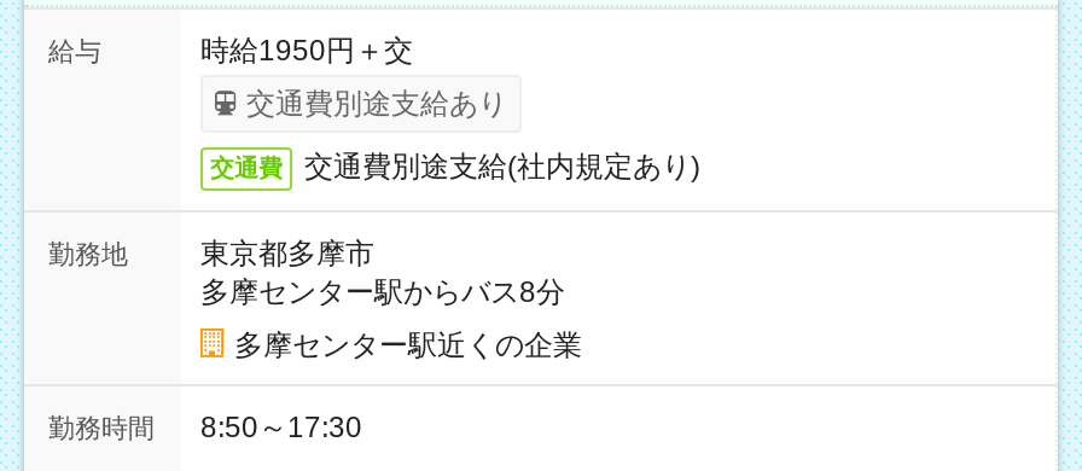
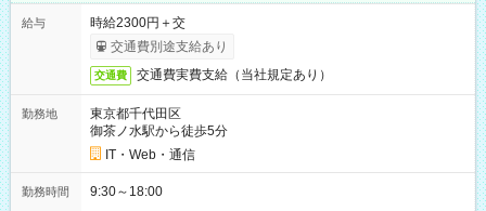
- 時給1950円＋交
+ 時給2300円＋交

- 交通費別途支給(社内規定あり)
+ 交通費実費支給（当社規定あり）

- 東京都多摩市
- 多摩センター駅からバス8分
+ 東京都千代田区
+ 御茶ノ水駅から徒歩5分

- 多摩センター駅近くの企業
+ IT・Web・通信

- 勤務時間 8:50～17:30
+ 勤務時間 9:30～18:00
